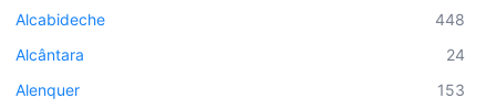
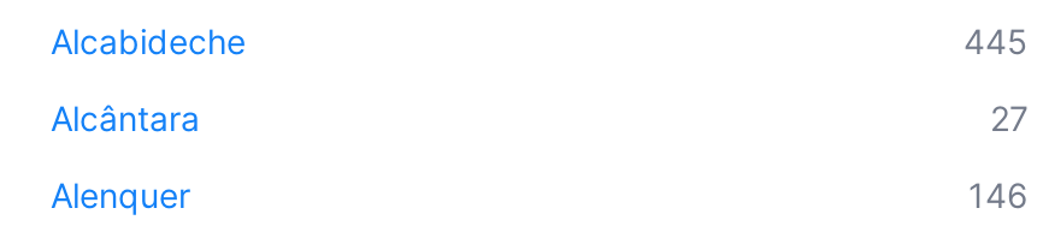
- 448
+ 445

- 24
+ 27

- 153
+ 146
